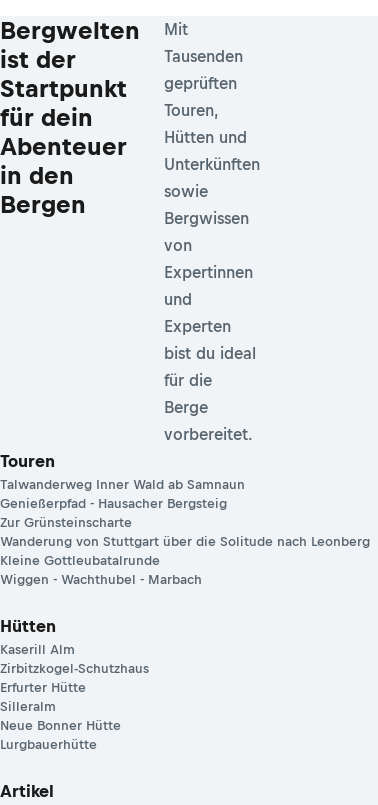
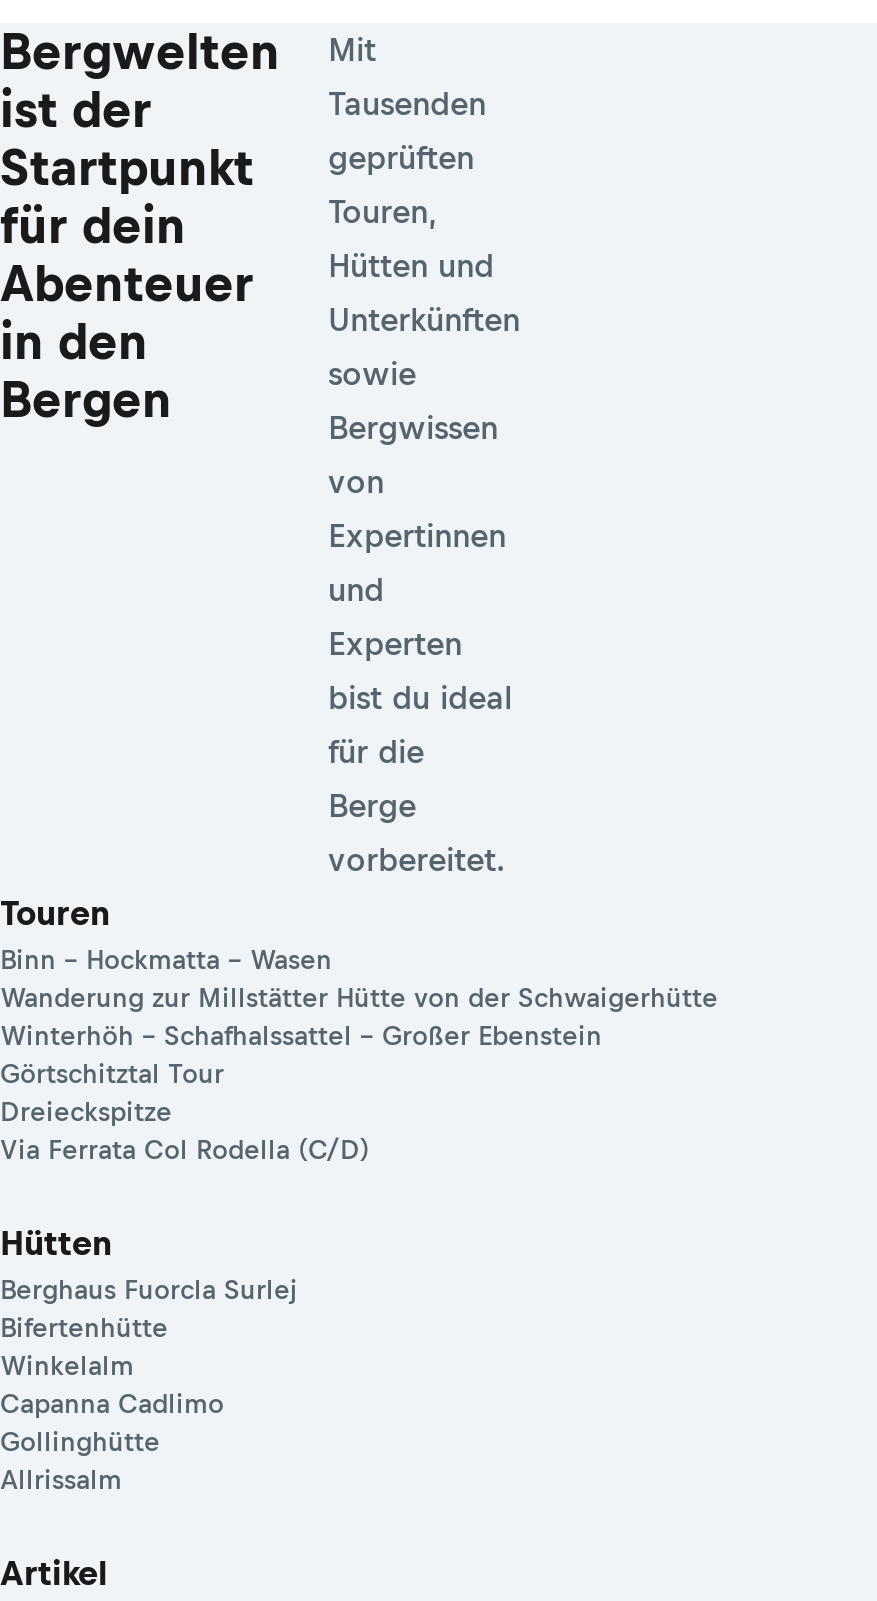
- Talwanderweg Inner Wald ab Samnaun
- Genießerpfad - Hausacher Bergsteig
- Zur Grünsteinscharte
- Wanderung von Stuttgart über die Solitude nach Leonberg
- Kleine Gottleubatalrunde
- Wiggen - Wachthubel - Marbach
+ Binn – Hockmatta – Wasen
+ Wanderung zur Millstätter Hütte von der Schwaigerhütte
+ Winterhöh – Schafhalssattel – Großer Ebenstein
+ Görtschitztal Tour
+ Dreieckspitze
+ Via Ferrata Col Rodella (C/D)

- Kaserill Alm
- Zirbitzkogel-Schutzhaus
- Erfurter Hütte
- Silleralm
- Neue Bonner Hütte
- Lurgbauerhütte
+ Berghaus Fuorcla Surlej
+ Bifertenhütte
+ Winkelalm
+ Capanna Cadlimo
+ Gollinghütte
+ Allrissalm
